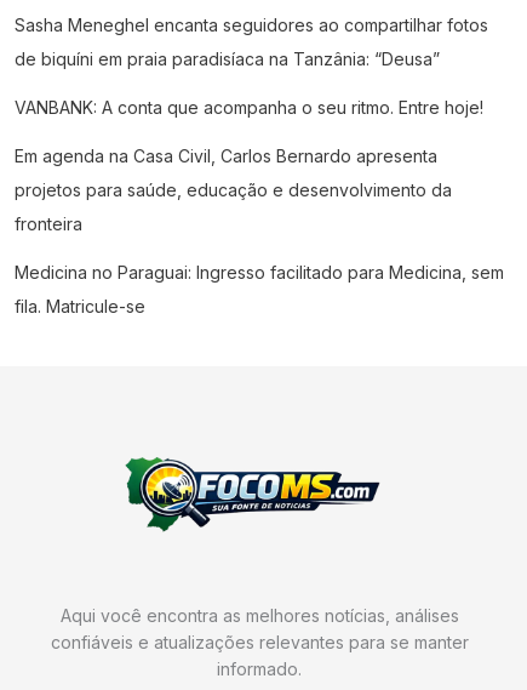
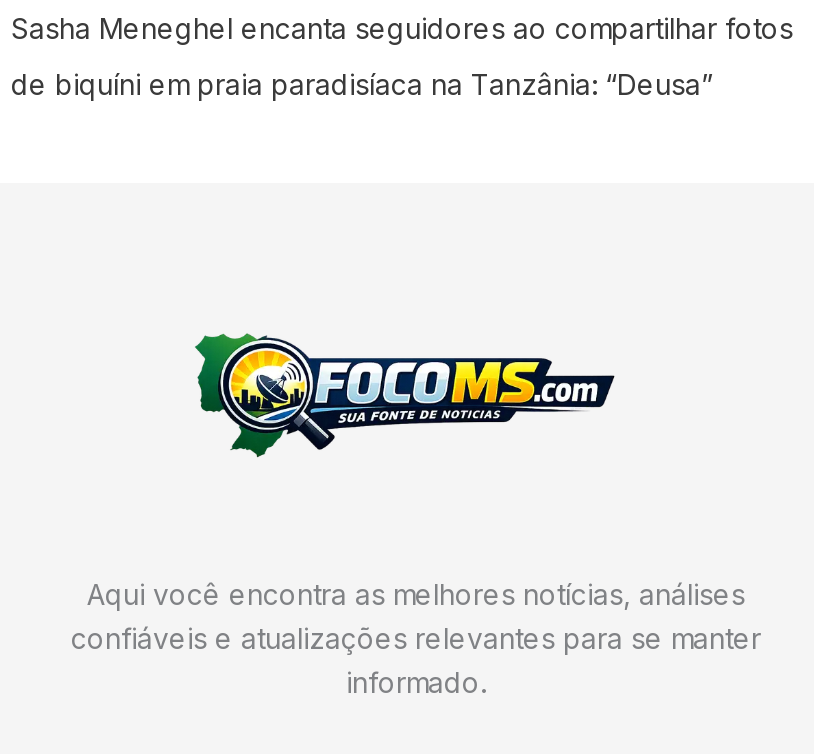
- VANBANK: A conta que acompanha o seu ritmo. Entre hoje!
- Em agenda na Casa Civil, Carlos Bernardo apresenta
- projetos para saúde, educação e desenvolvimento da
- fronteira
- Medicina no Paraguai: Ingresso facilitado para Medicina, sem
- fila. Matricule-se
